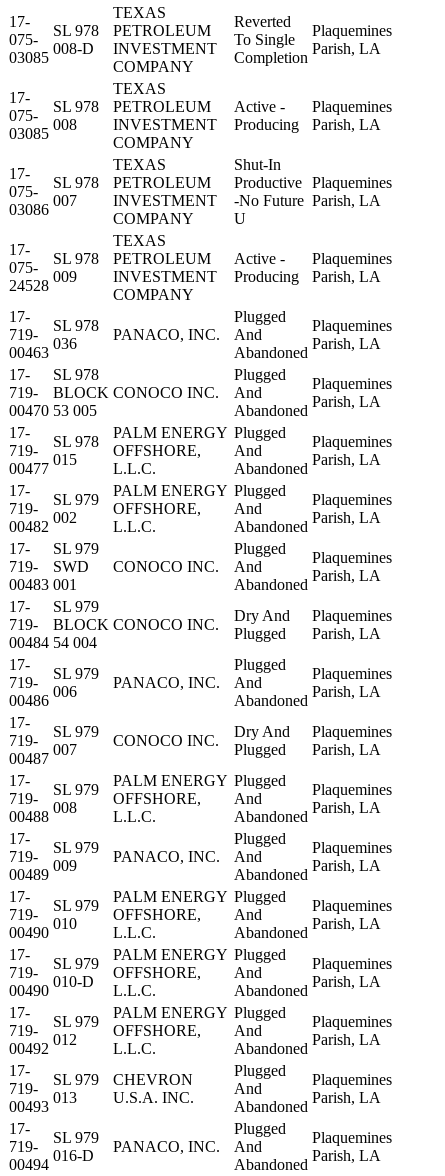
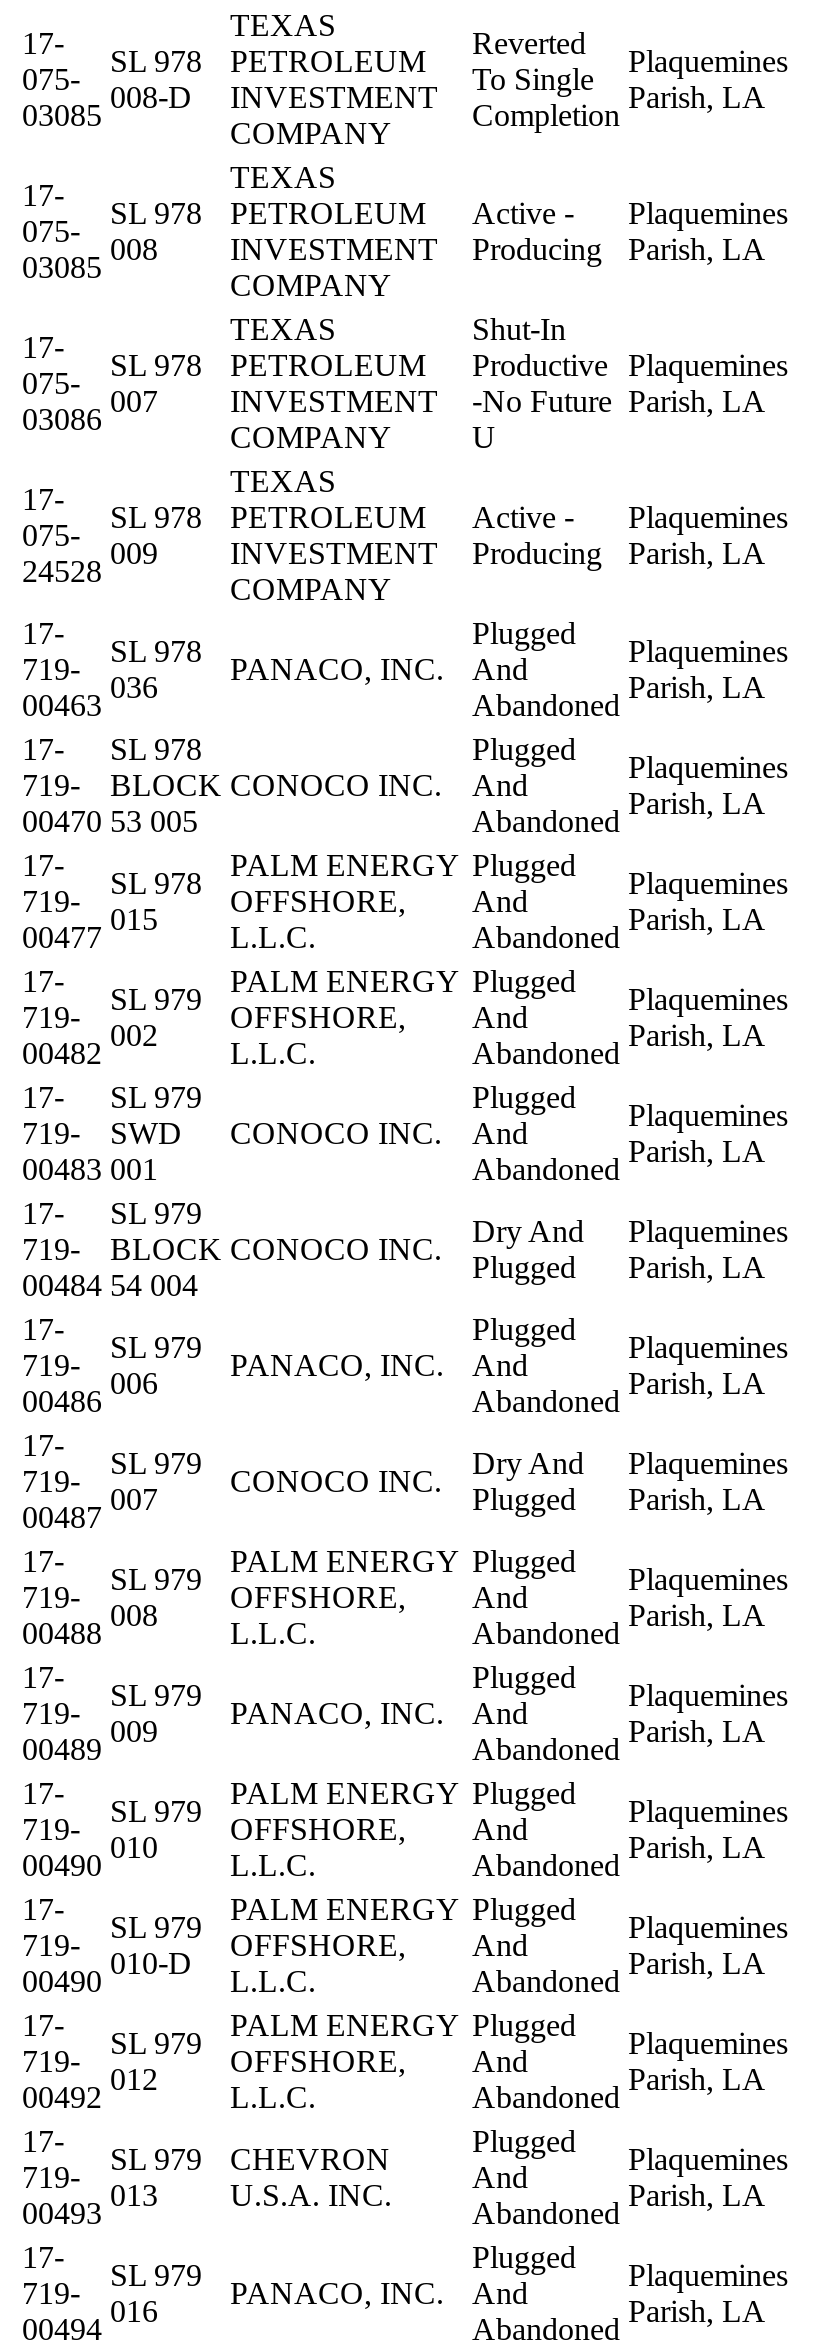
- 016-D
+ 016
